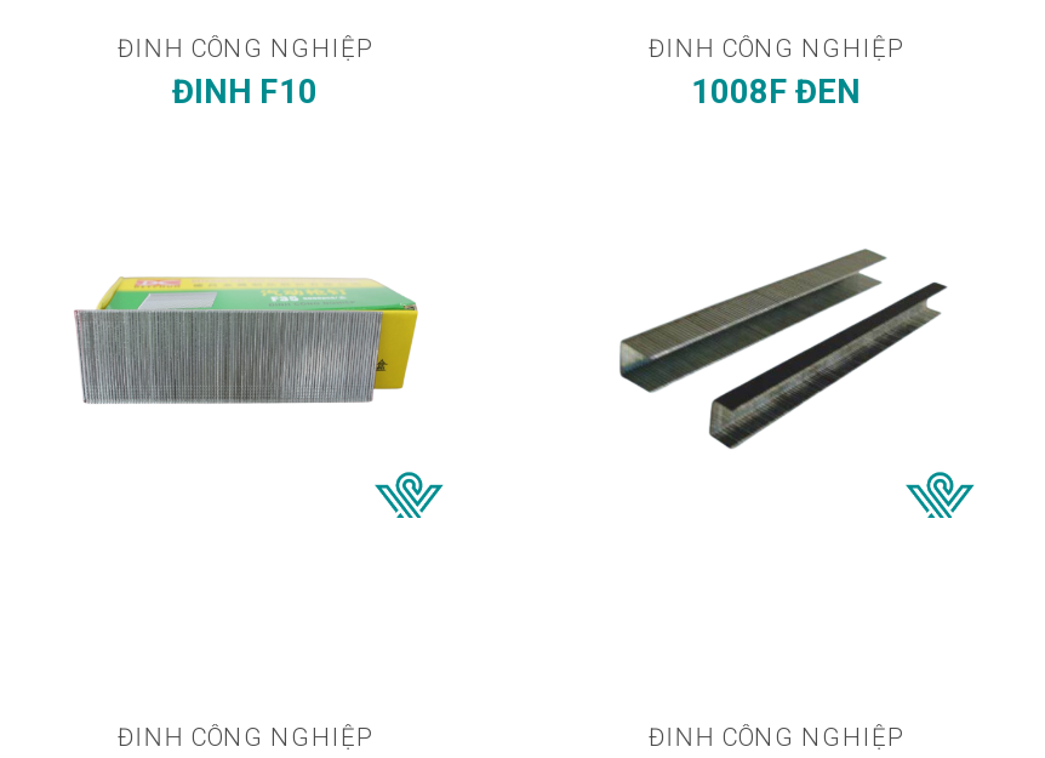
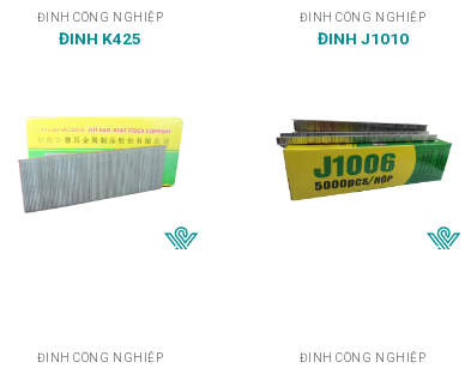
- ĐINH F10
+ ĐINH K425

- 1008F ĐEN
+ ĐINH J1010

- [image]
+ [image]

- [image]
+ [image]
